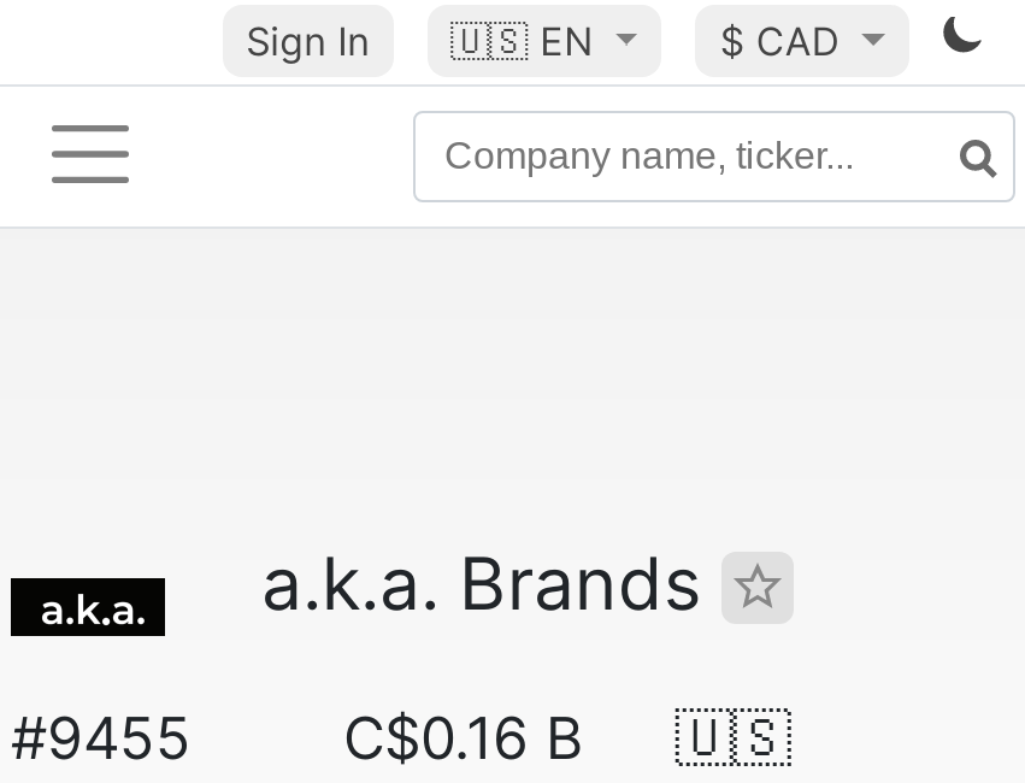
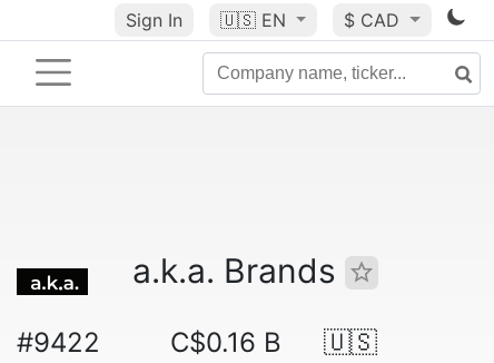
- #9455
+ #9422
